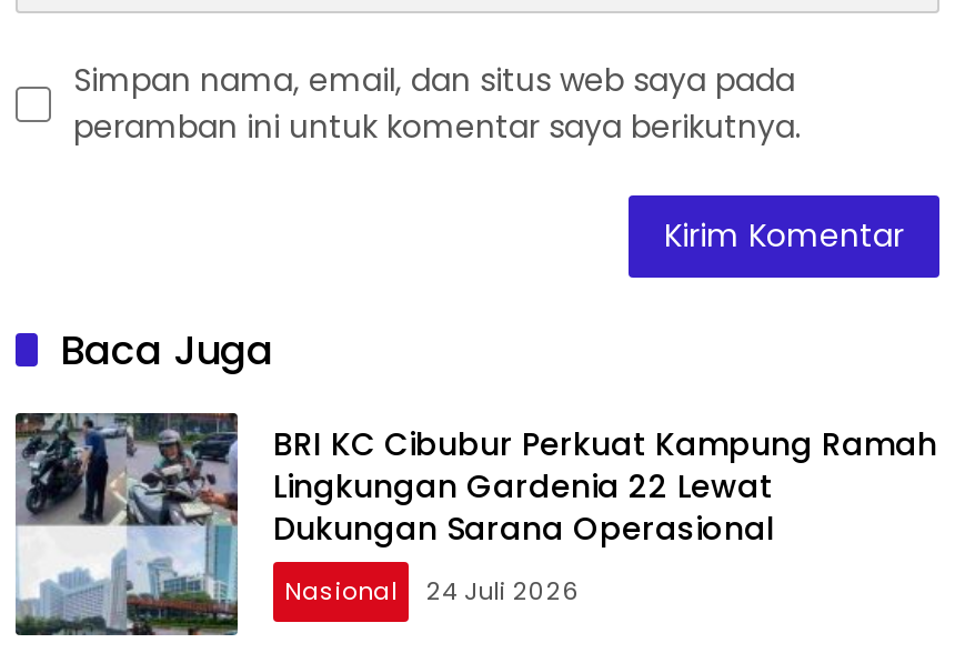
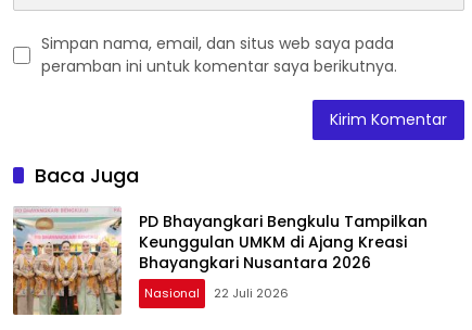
- [image]
- BRI KC Cibubur Perkuat Kampung Ramah
- Lingkungan Gardenia 22 Lewat
- Dukungan Sarana Operasional
+ [image]
+ PD Bhayangkari Bengkulu Tampilkan
+ Keunggulan UMKM di Ajang Kreasi
+ Bhayangkari Nusantara 2026

- Nasional 24 Juli 2026
+ Nasional 22 Juli 2026
